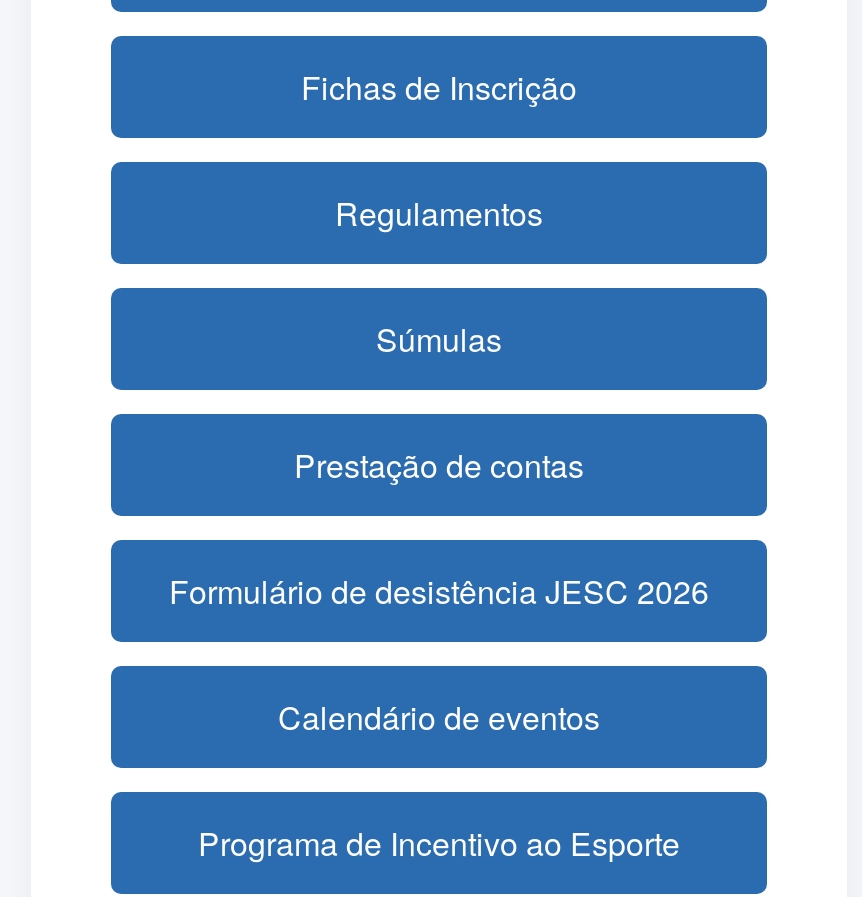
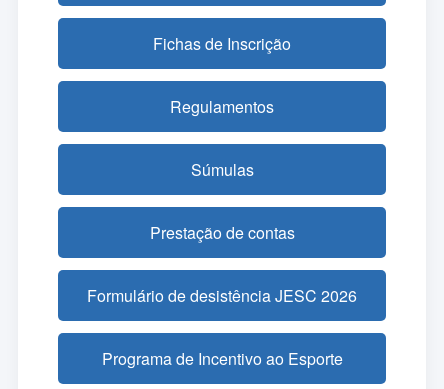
- Calendário de eventos
